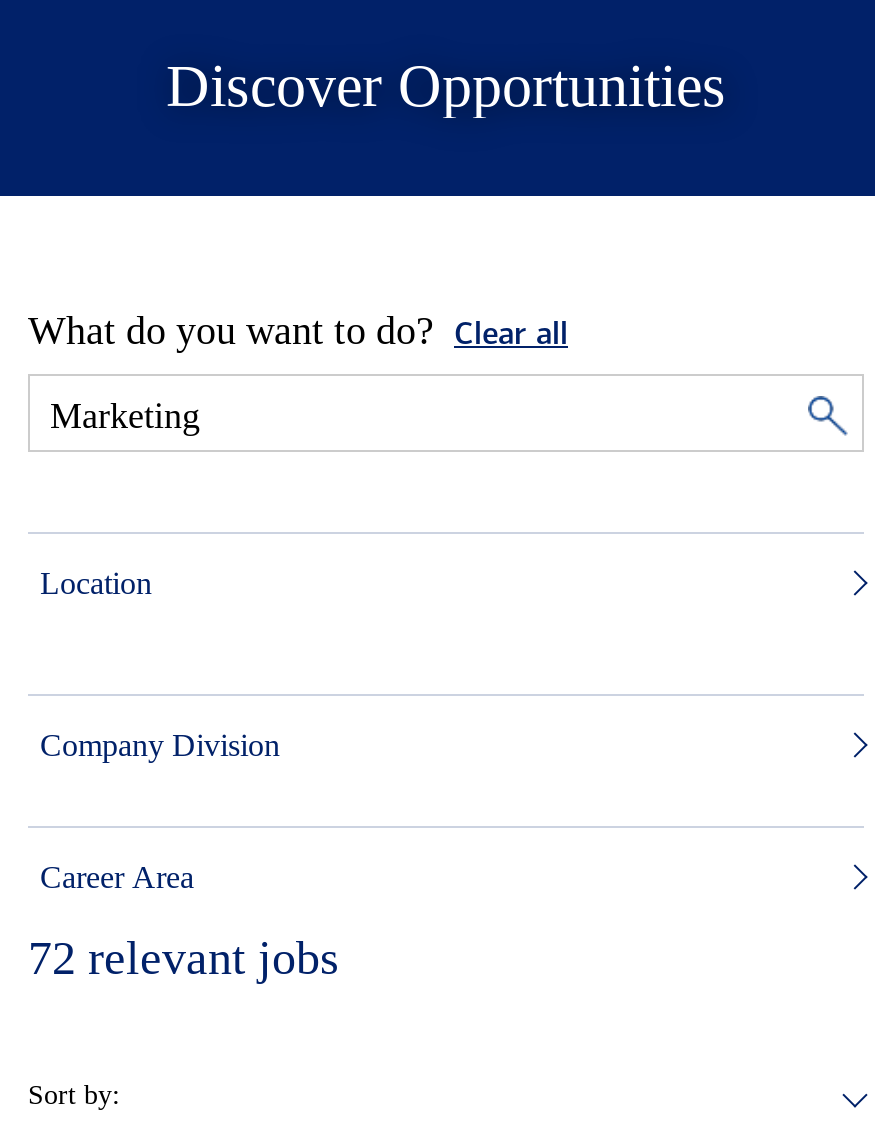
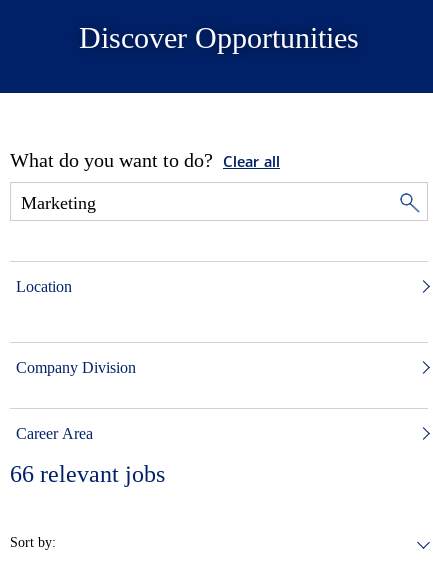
- 72 relevant jobs
+ 66 relevant jobs
